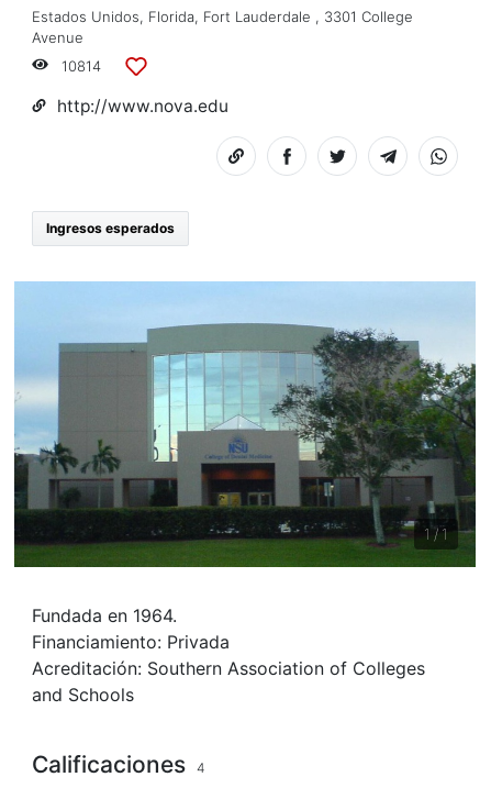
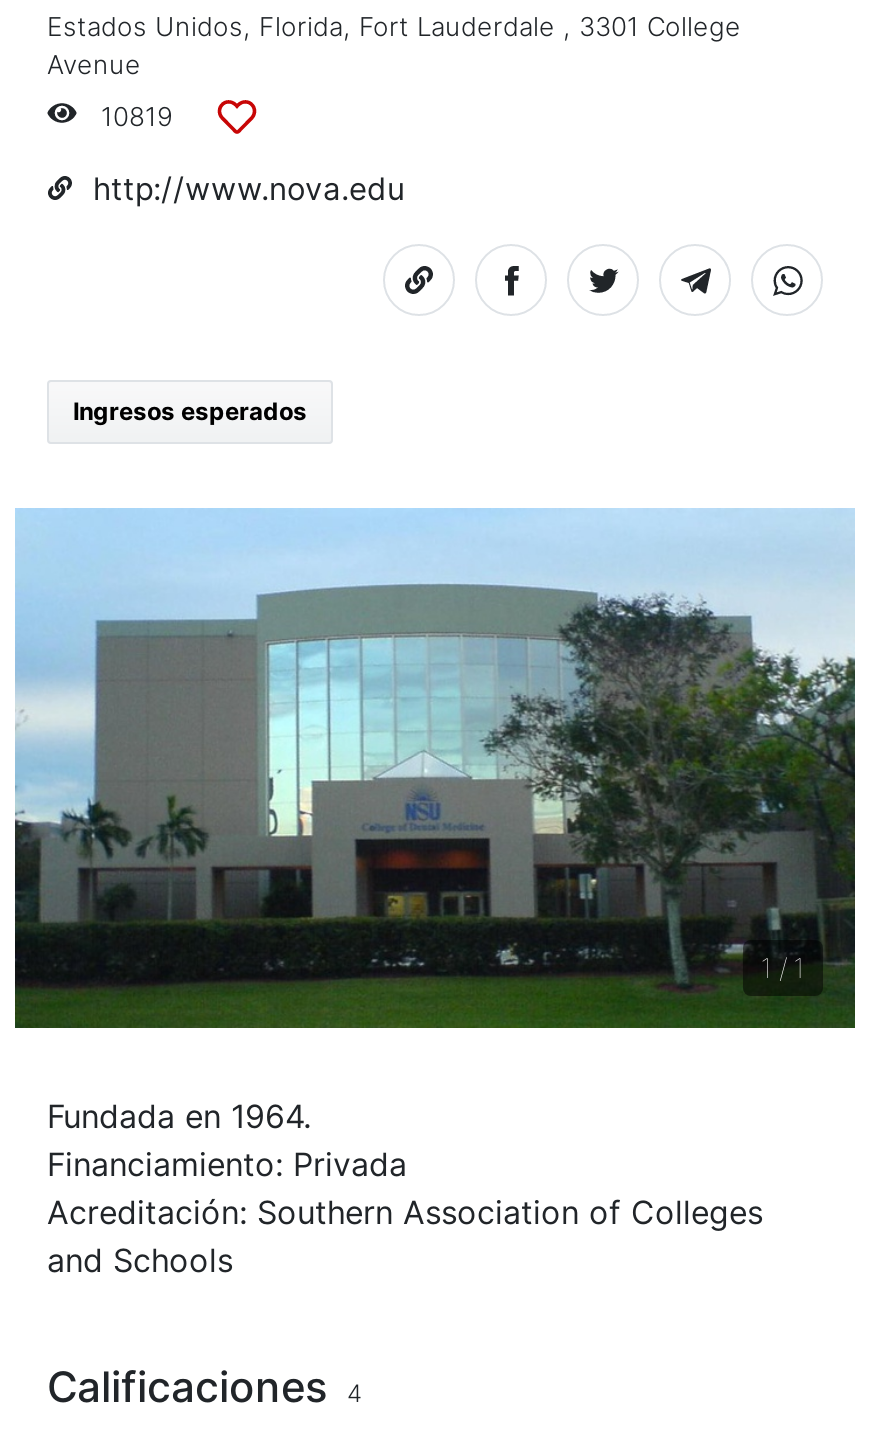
- 10814
+ 10819
